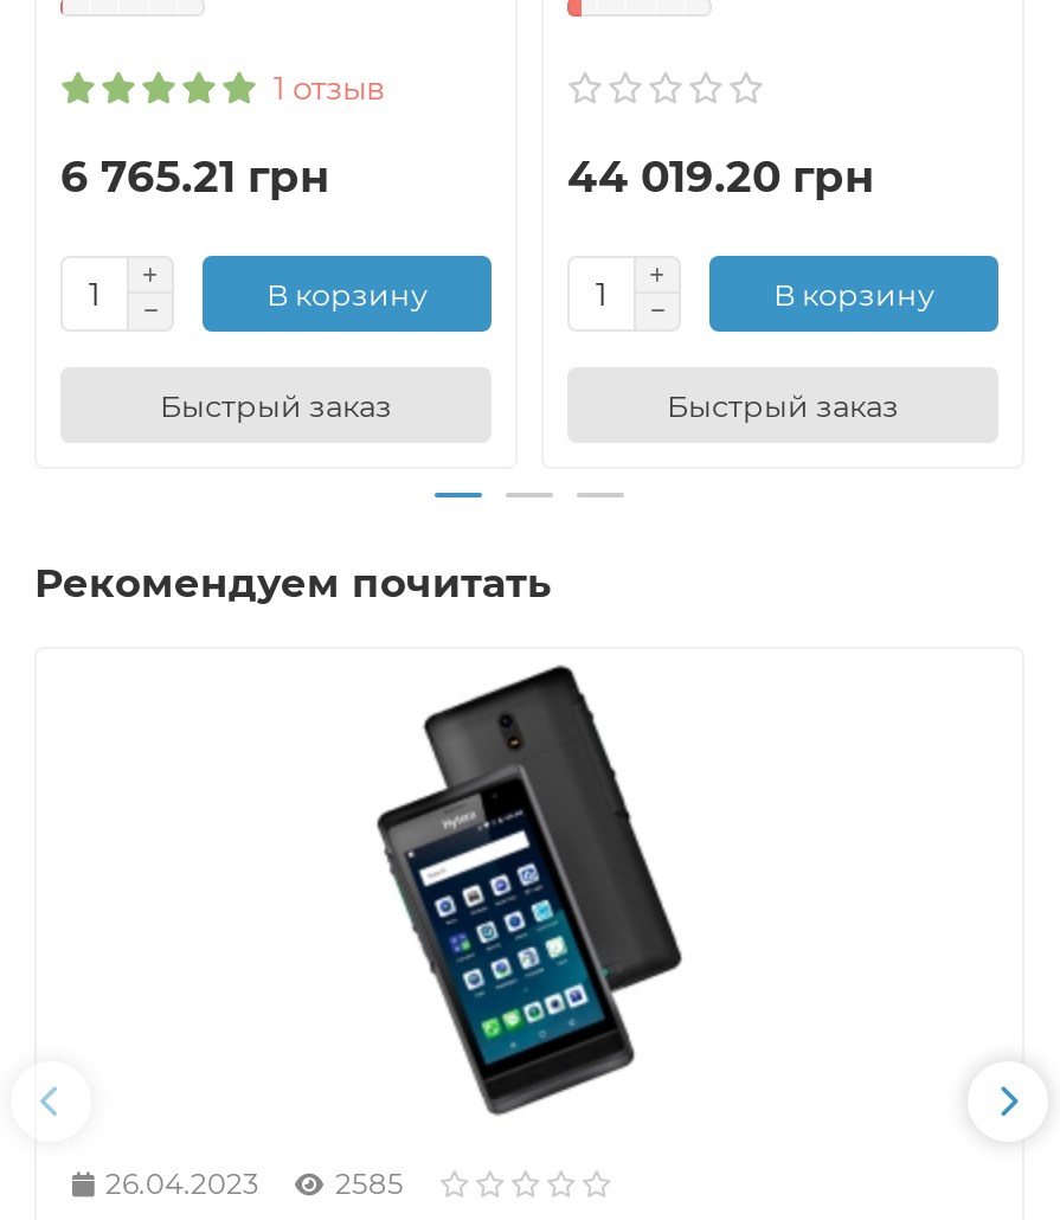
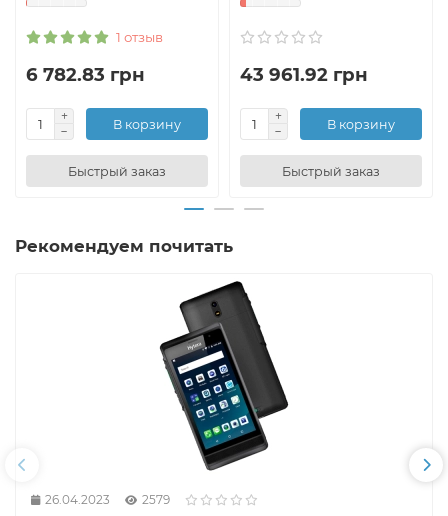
- 6 765.21 грн
+ 6 782.83 грн

- 44 019.20 грн
+ 43 961.92 грн

- 2585
+ 2579
